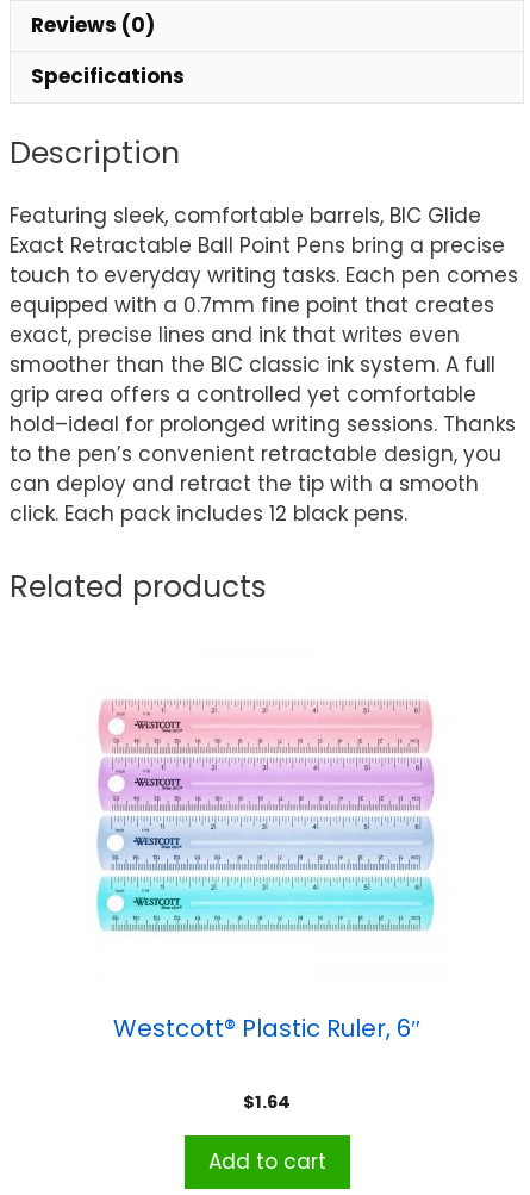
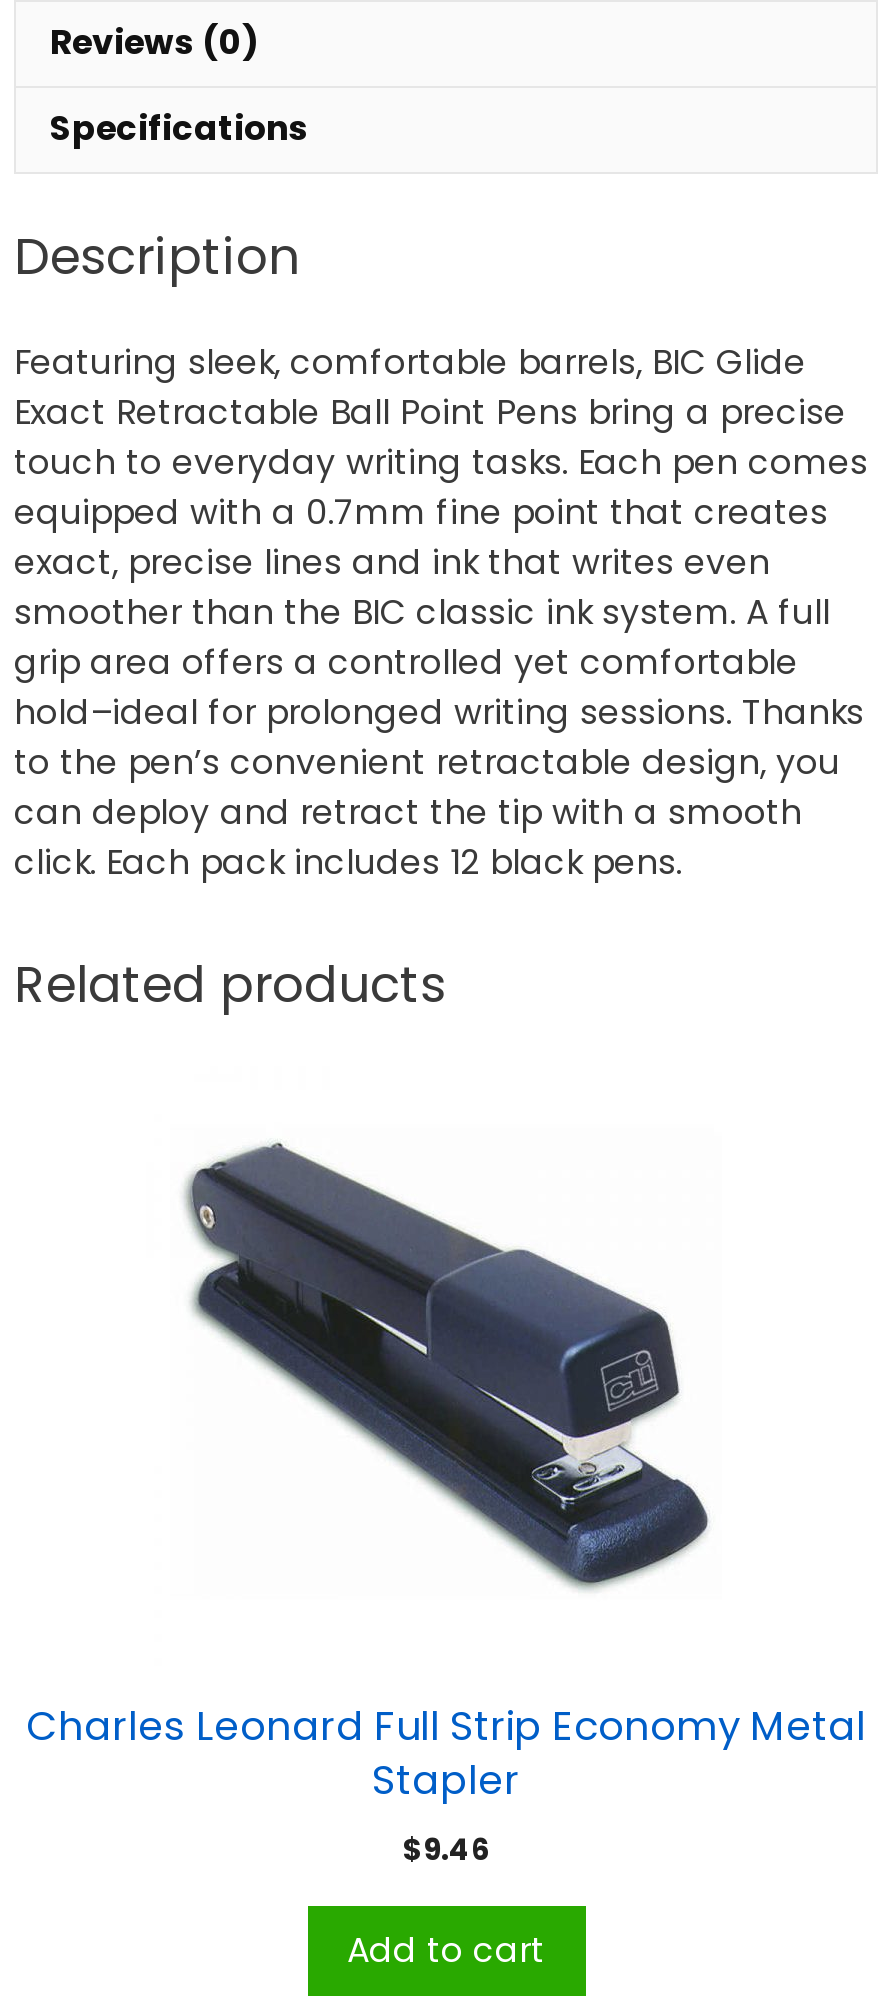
- [image]
+ [image]

- Westcott® Plastic Ruler, 6″
- $1.64
+ Charles Leonard Full Strip Economy Metal
+ Stapler
+ $9.46
